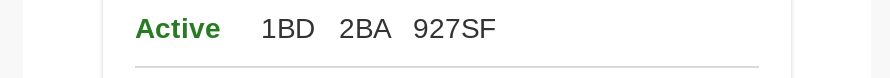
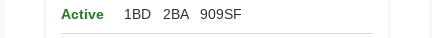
- Active 1BD 2BA 927SF
+ Active 1BD 2BA 909SF
